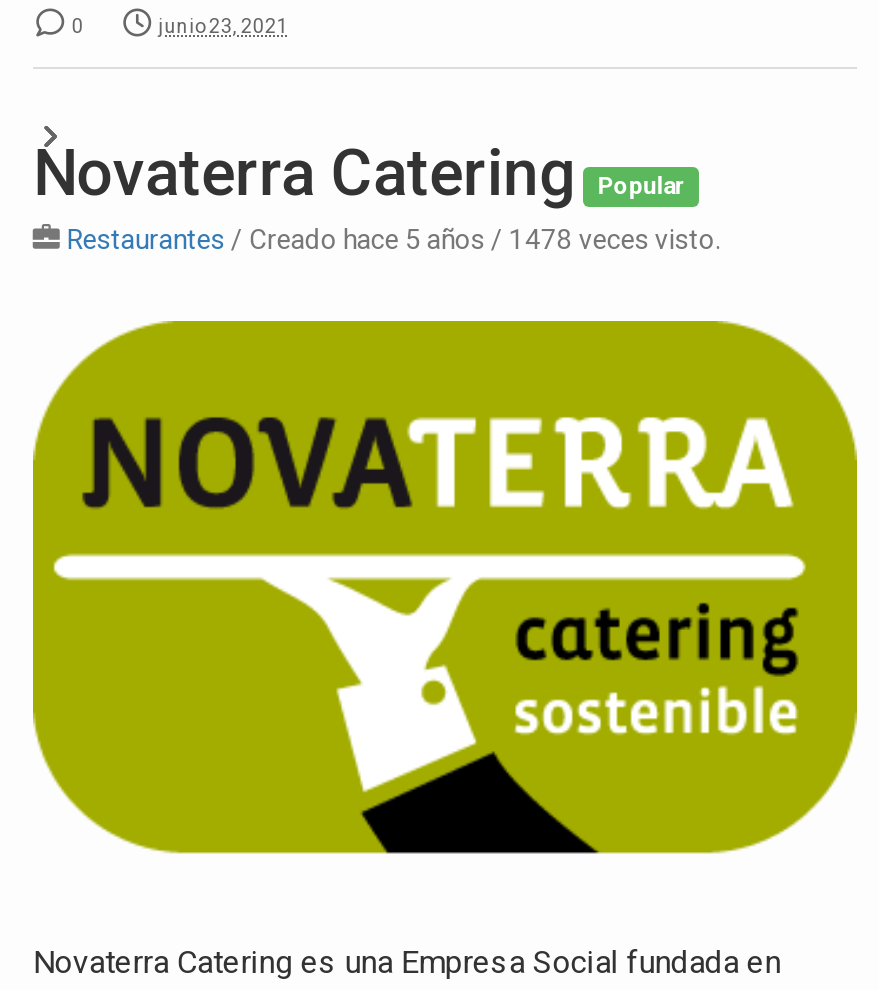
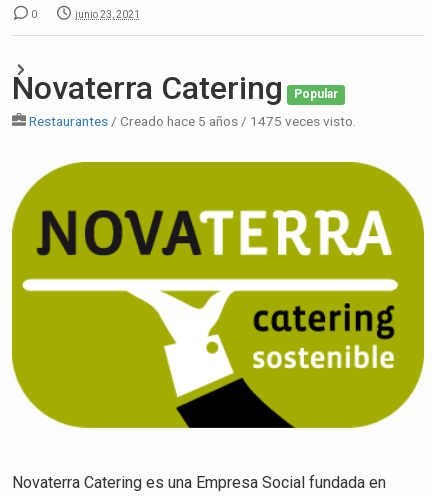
- Restaurantes / Creado hace 5 años / 1478 veces visto.
+ Restaurantes / Creado hace 5 años / 1475 veces visto.
